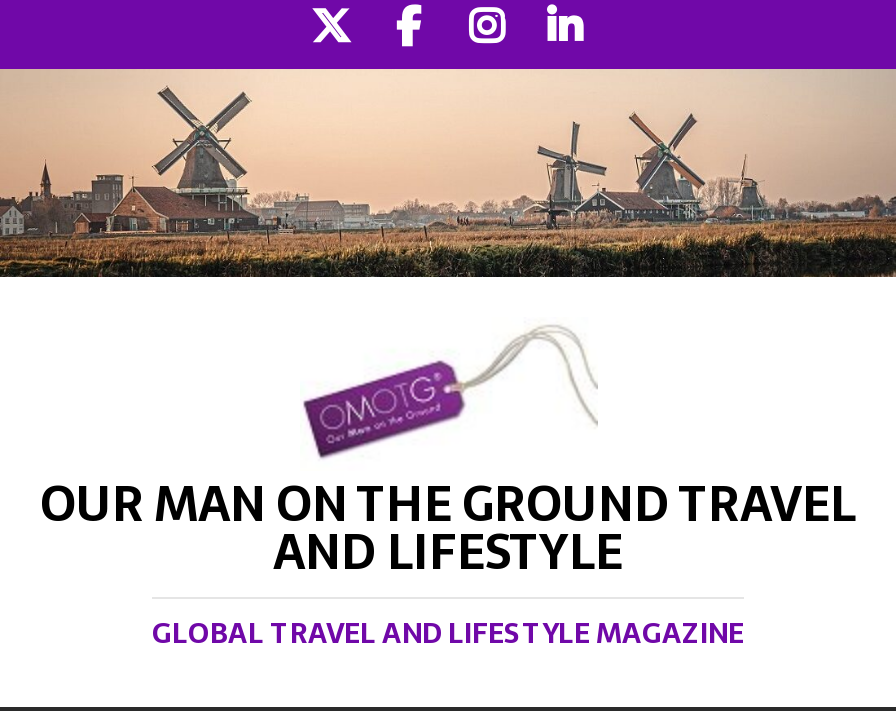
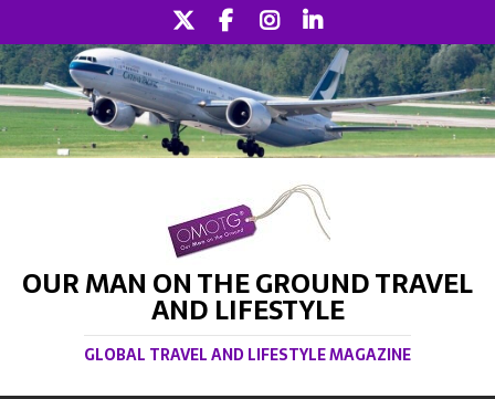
- [image]
+ [image]
